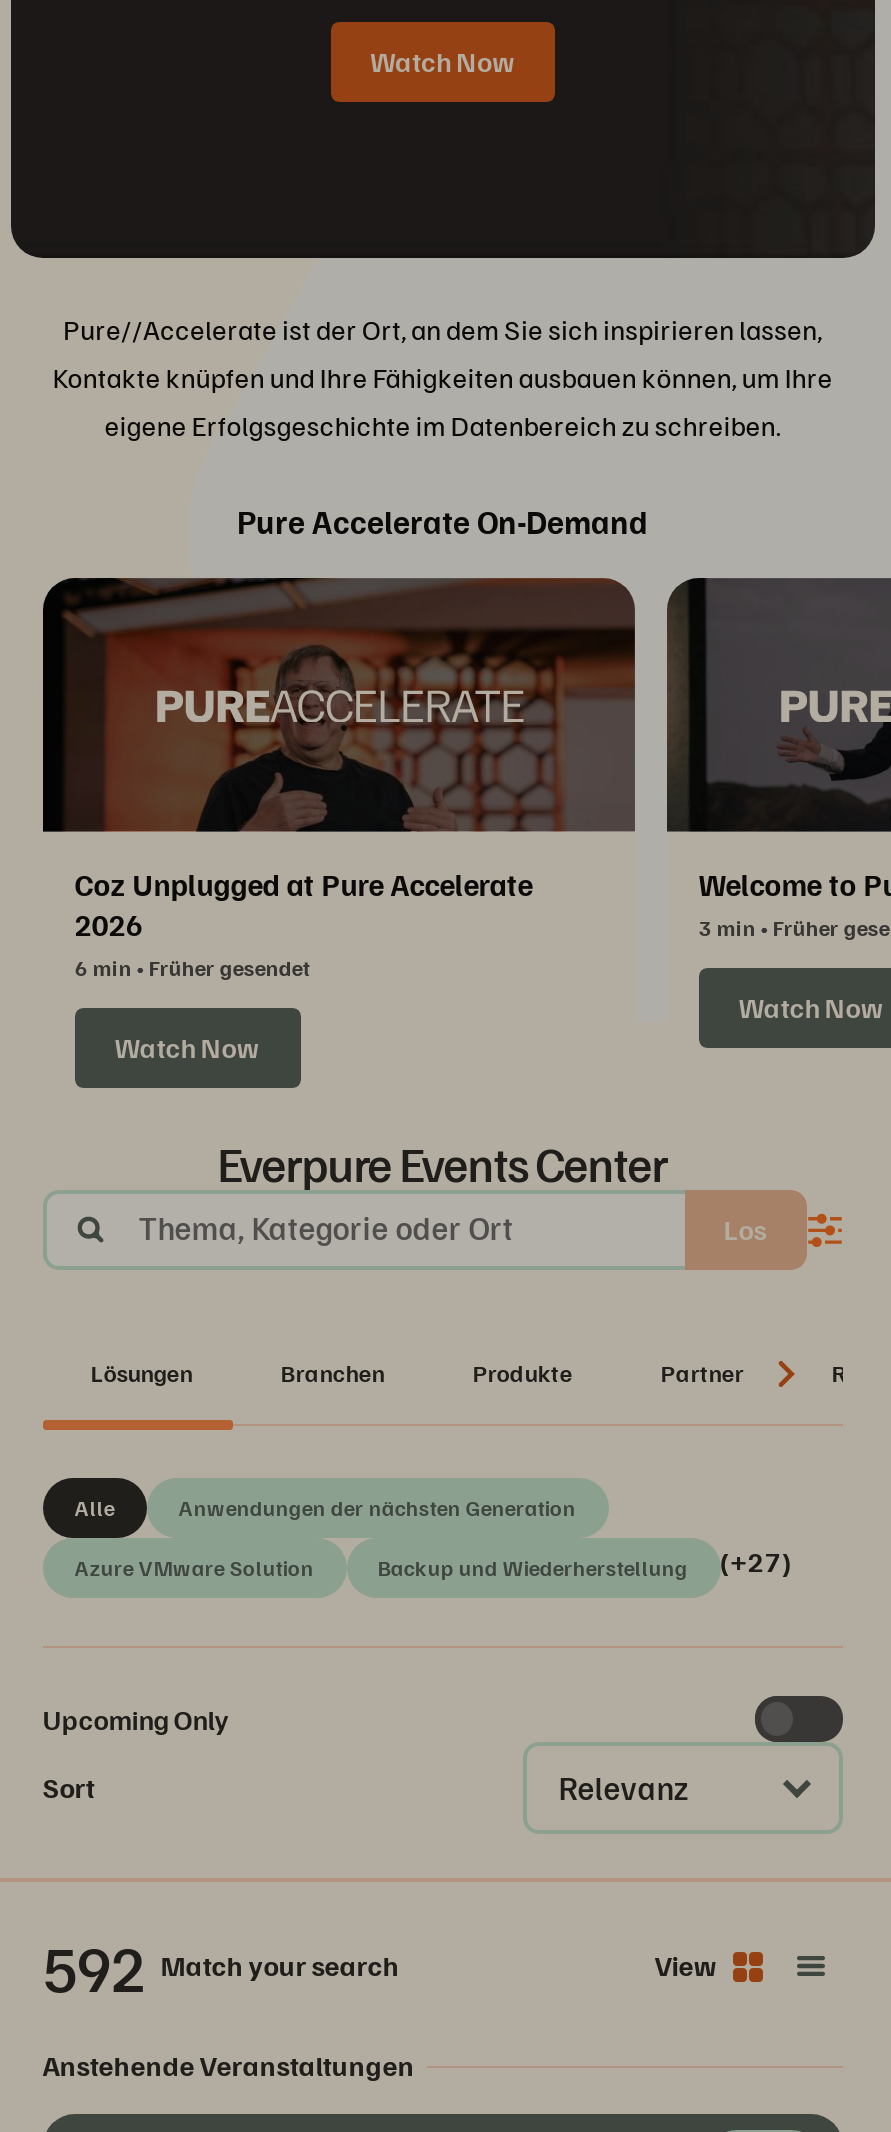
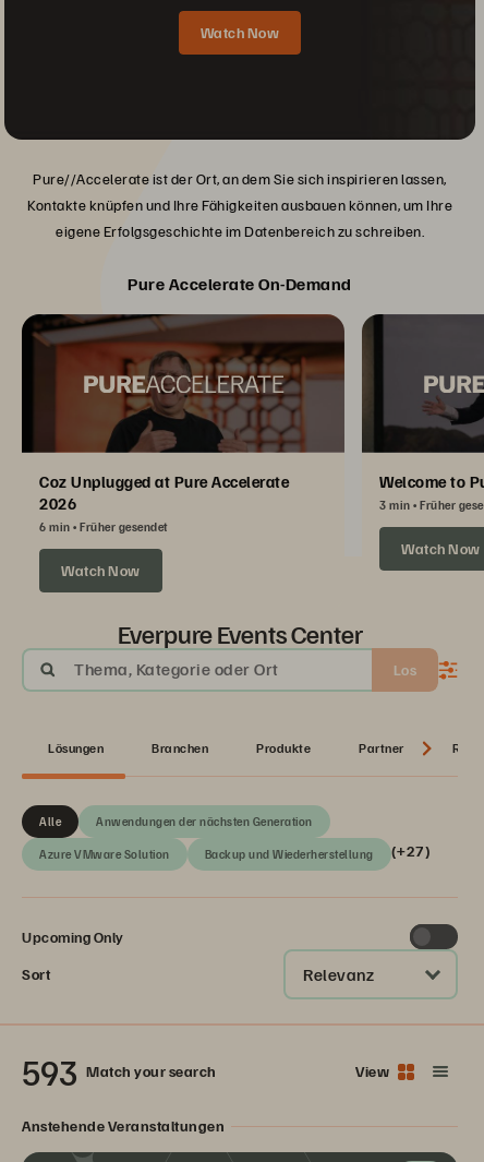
- 592 Match your search
+ 593 Match your search
